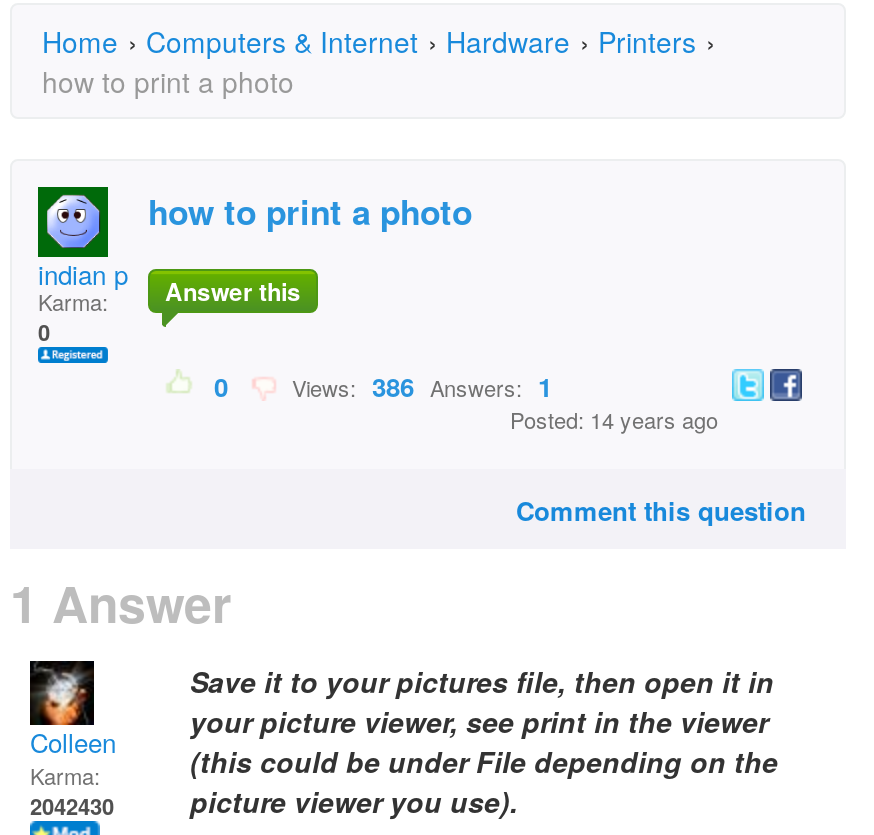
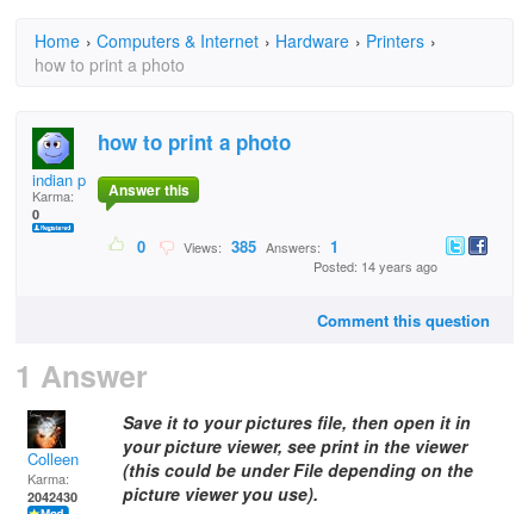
- Views: 386 Answers: 1
+ Views: 385 Answers: 1
